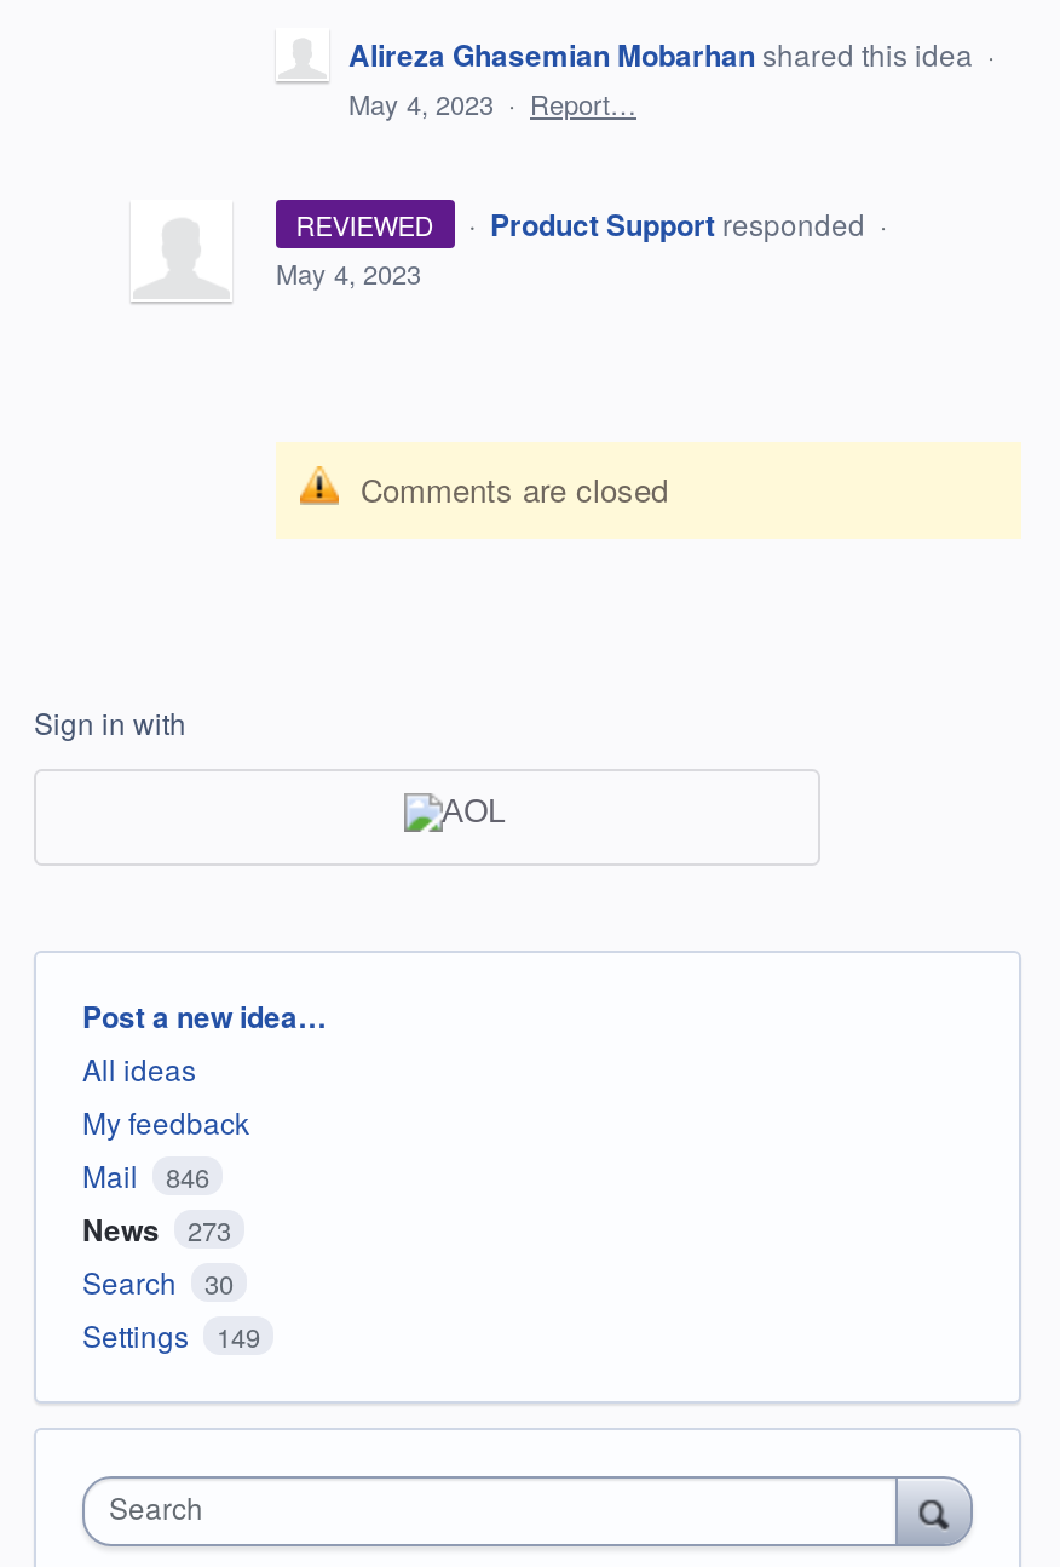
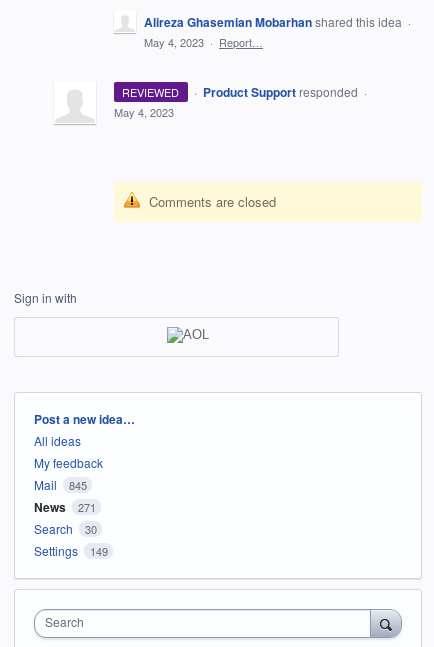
- Mail 846
+ Mail 845

- News 273
+ News 271
